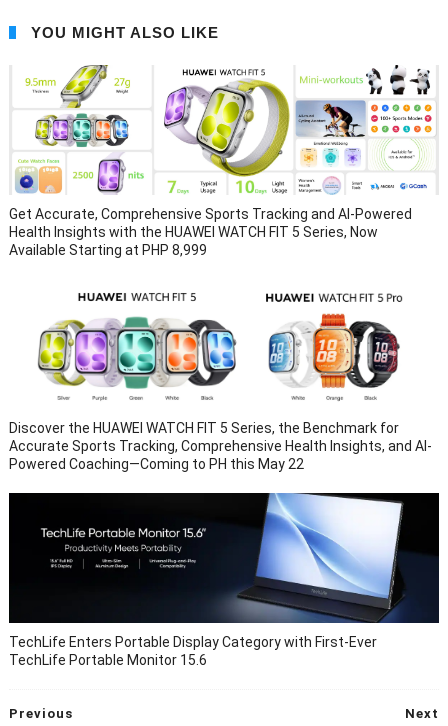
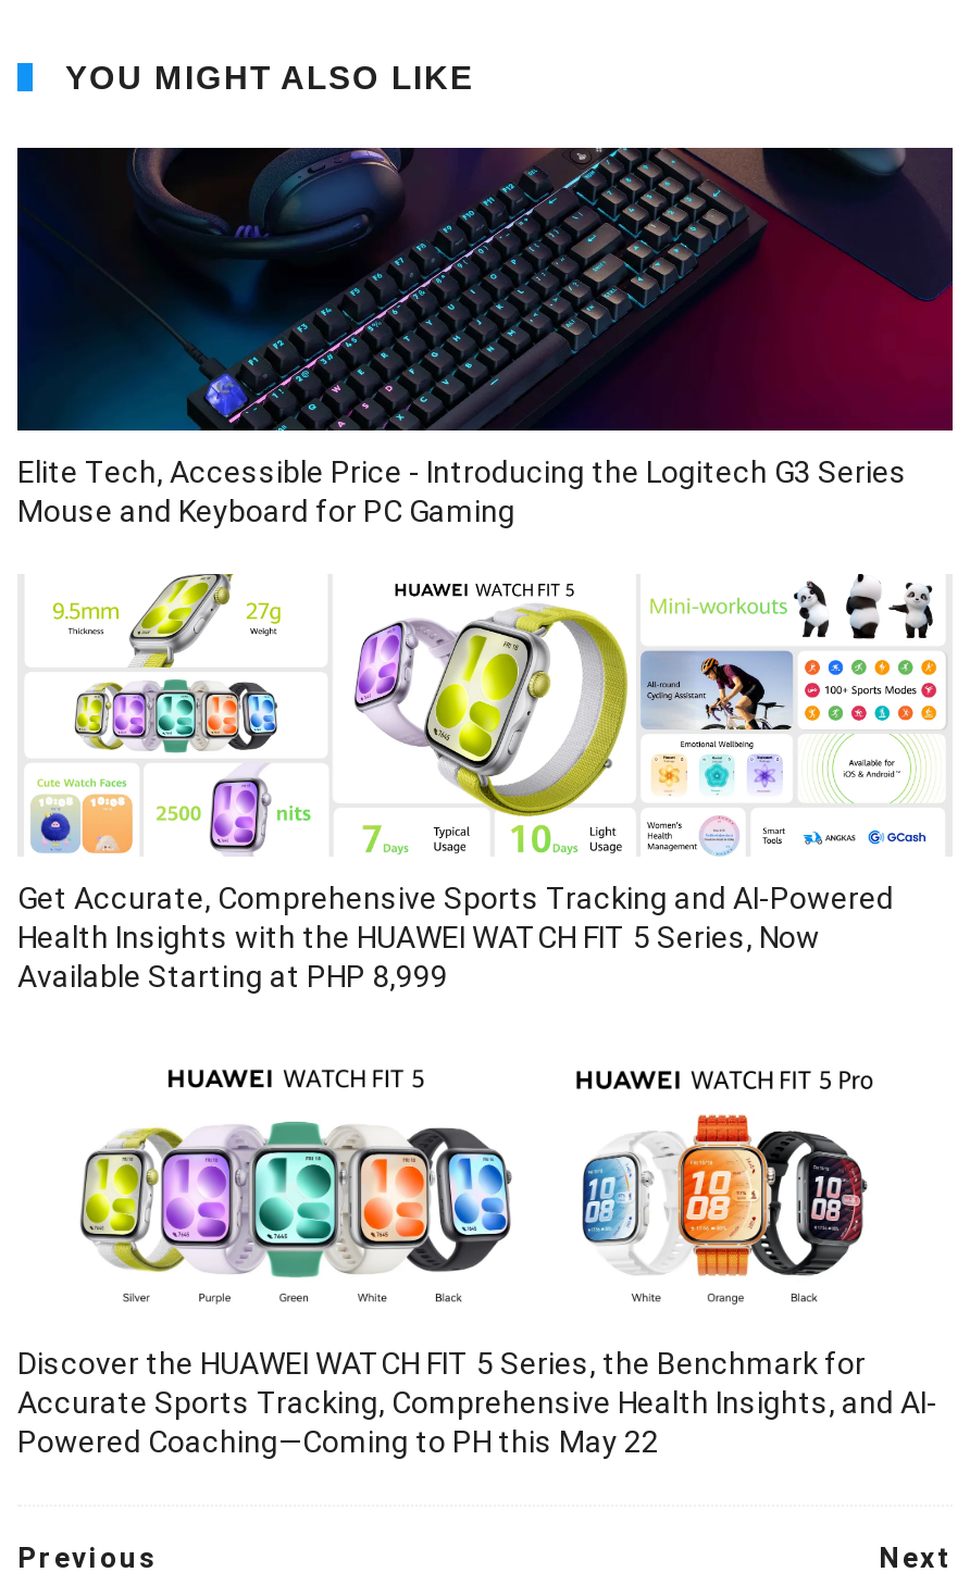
+ [image]
+ Elite Tech, Accessible Price - Introducing the Logitech G3 Series
+ Mouse and Keyboard for PC Gaming

moved down: [image] | Get Accurate, Comprehensive Sports Tracking and AI-Powered | Health Insights with the HUAWEI WATCH FIT 5 Series, Now | Available Starting at PHP 8,999 | Discover the HUAWEI WATCH FIT 5 Series, the Benchmark for | Accurate Sports Tracking, Comprehensive Health Insights, and AI- | Powered Coaching—Coming to PH this May 22

- [image]
- TechLife Enters Portable Display Category with First-Ever
- TechLife Portable Monitor 15.6
